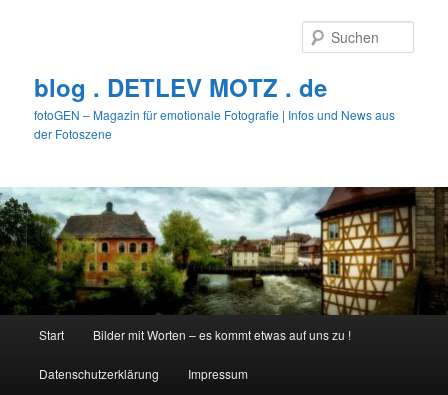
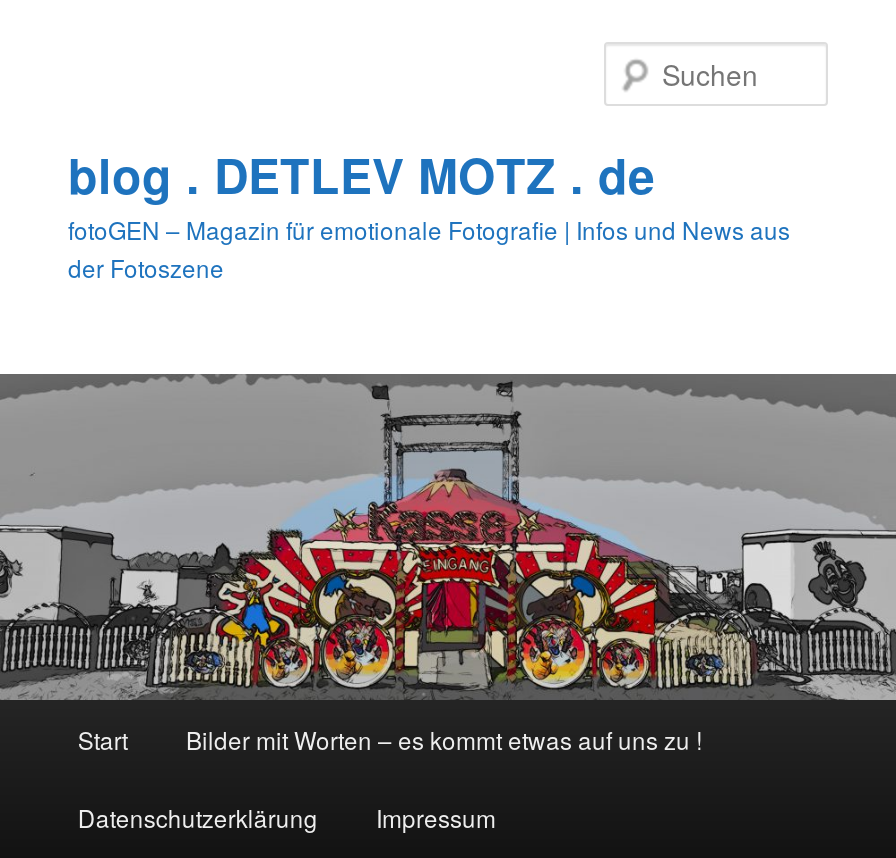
- [image]
+ [image]
